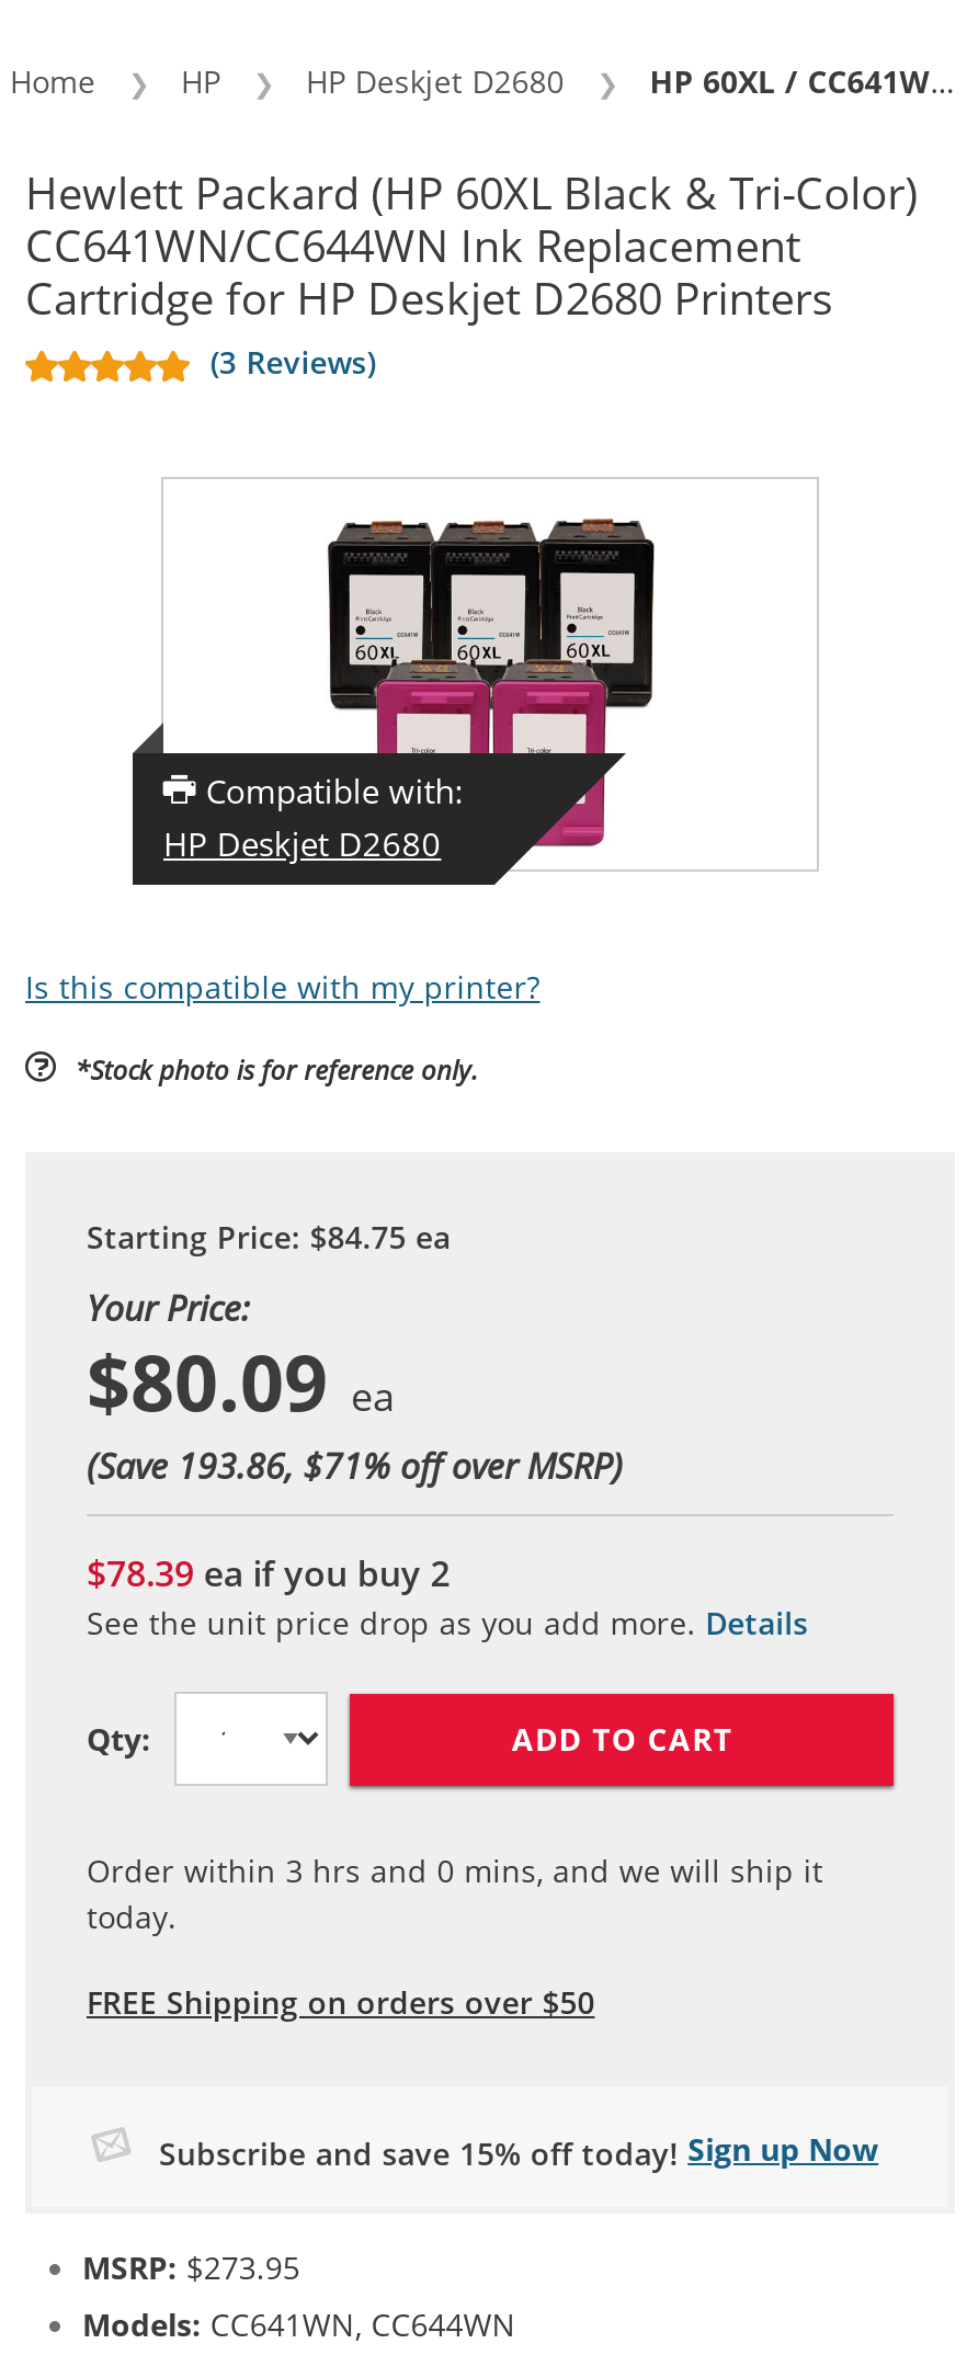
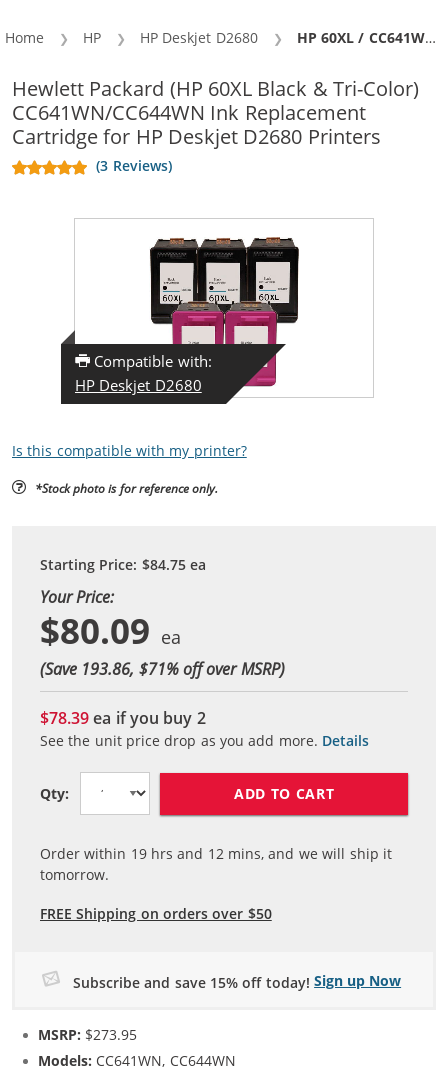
- Order within 3 hrs and 0 mins, and we will ship it
- today.
+ Order within 19 hrs and 12 mins, and we will ship it
+ tomorrow.
